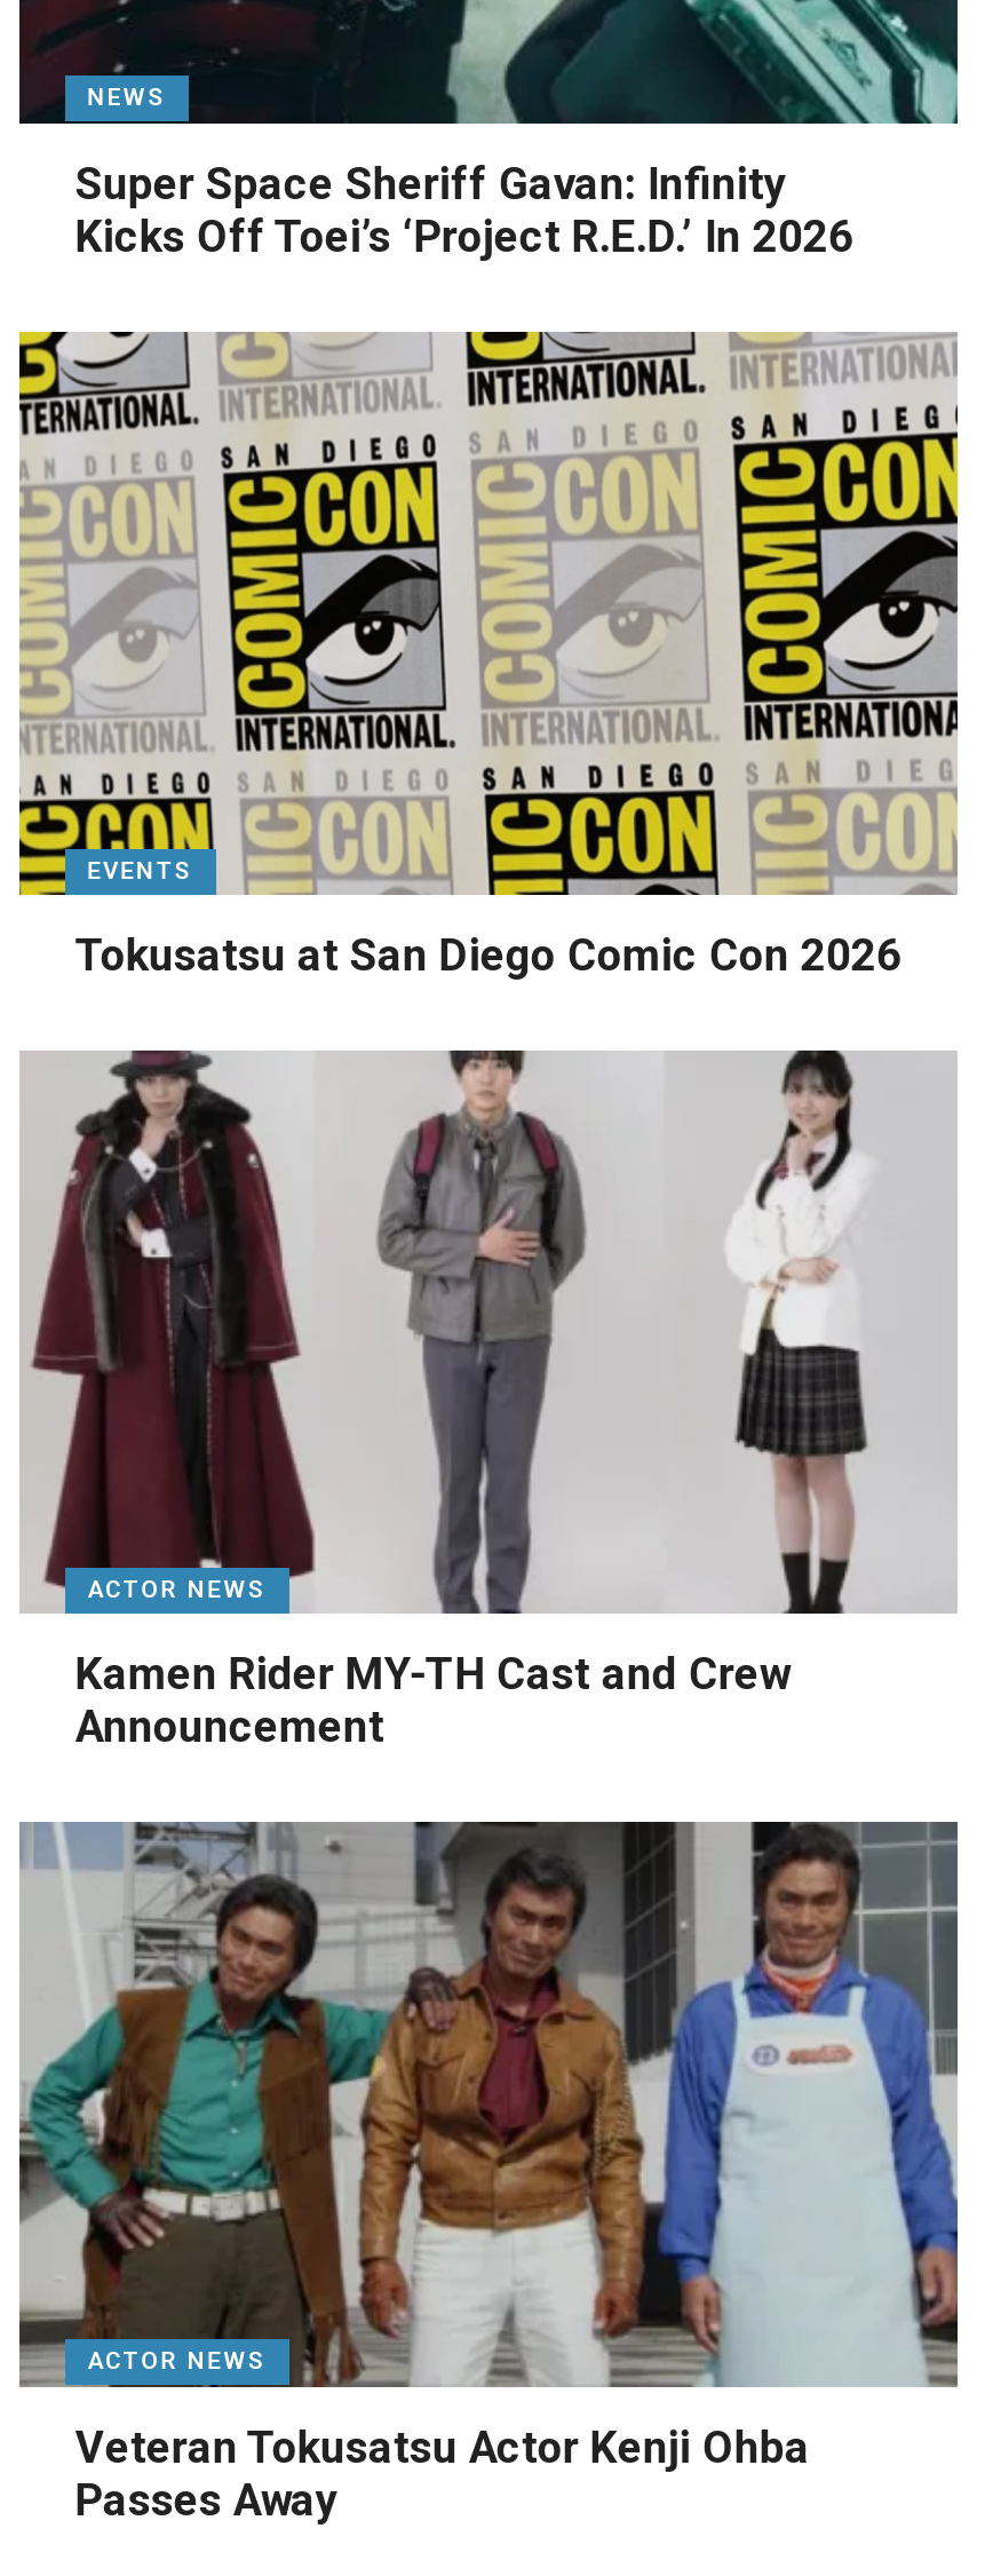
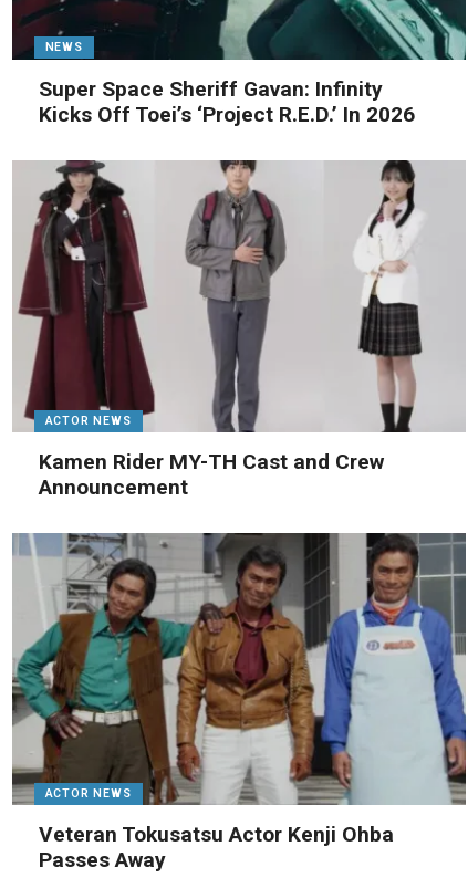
- [image]
- EVENTS
- Tokusatsu at San Diego Comic Con 2026
